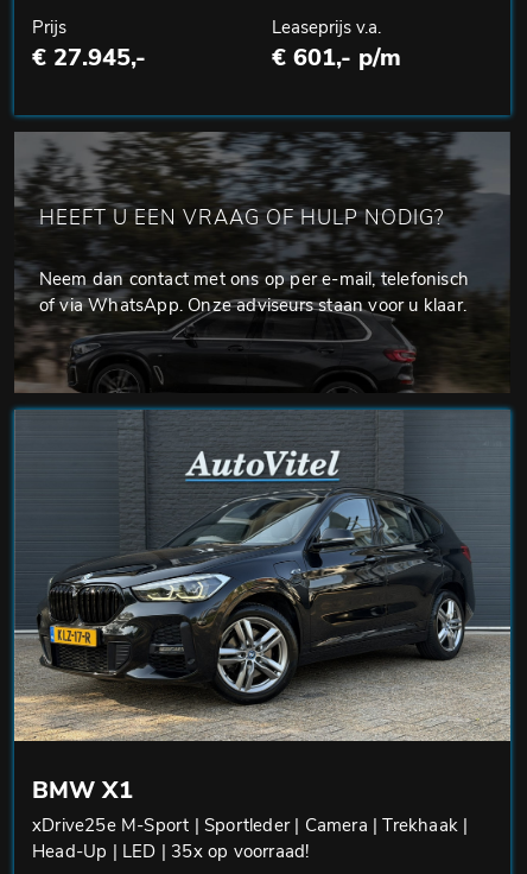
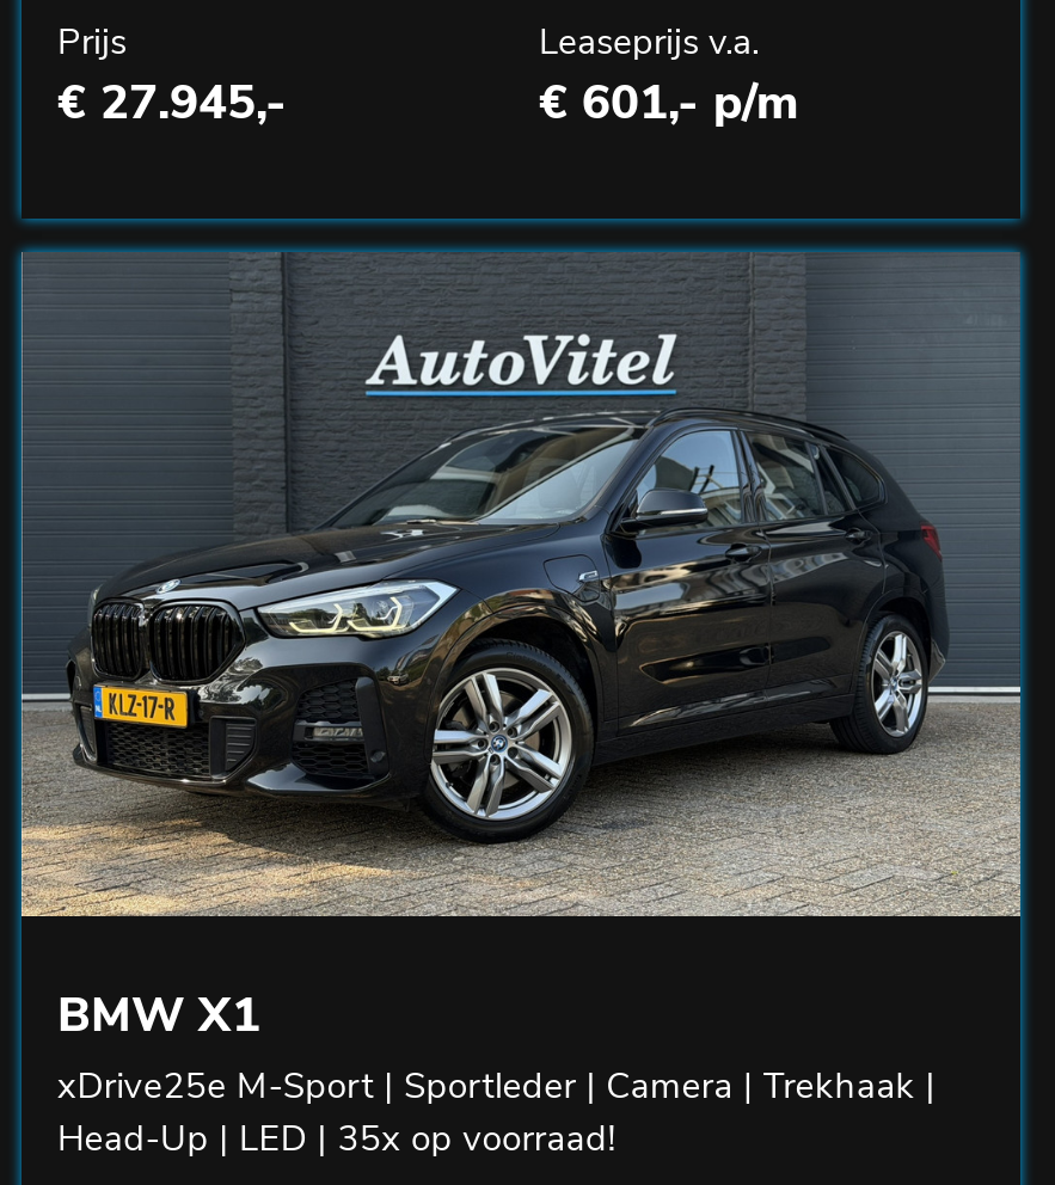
- [image]
- HEEFT U EEN VRAAG OF HULP NODIG?
- Neem dan contact met ons op per e-mail, telefonisch
- of via WhatsApp. Onze adviseurs staan voor u klaar.
